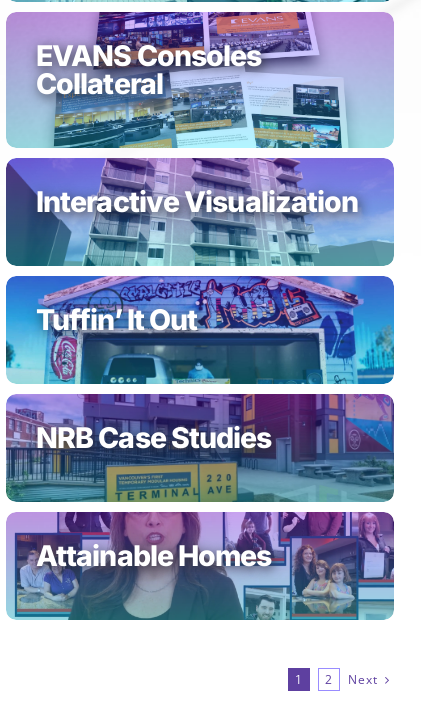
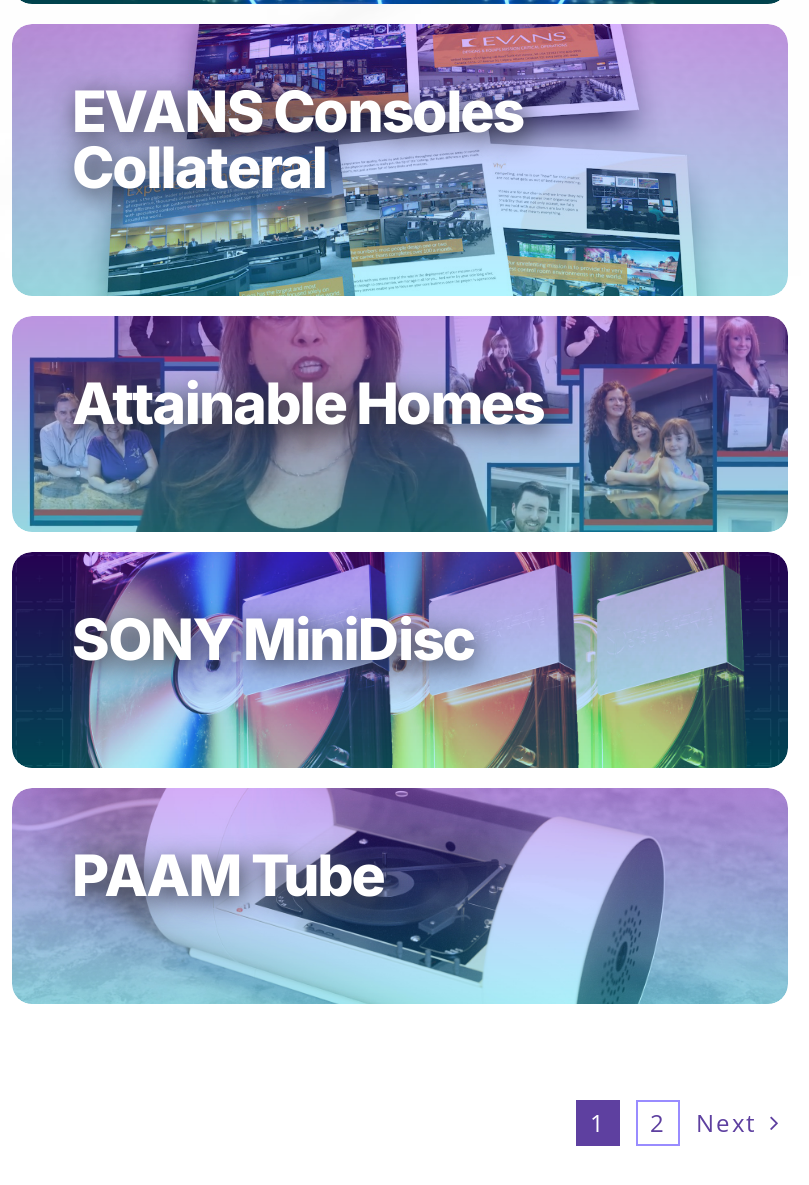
- Interactive Visualization
- Tuffin’ It Out
- NRB Case Studies

moved up: Attainable Homes

+ SONY MiniDisc
+ PAAM Tube
